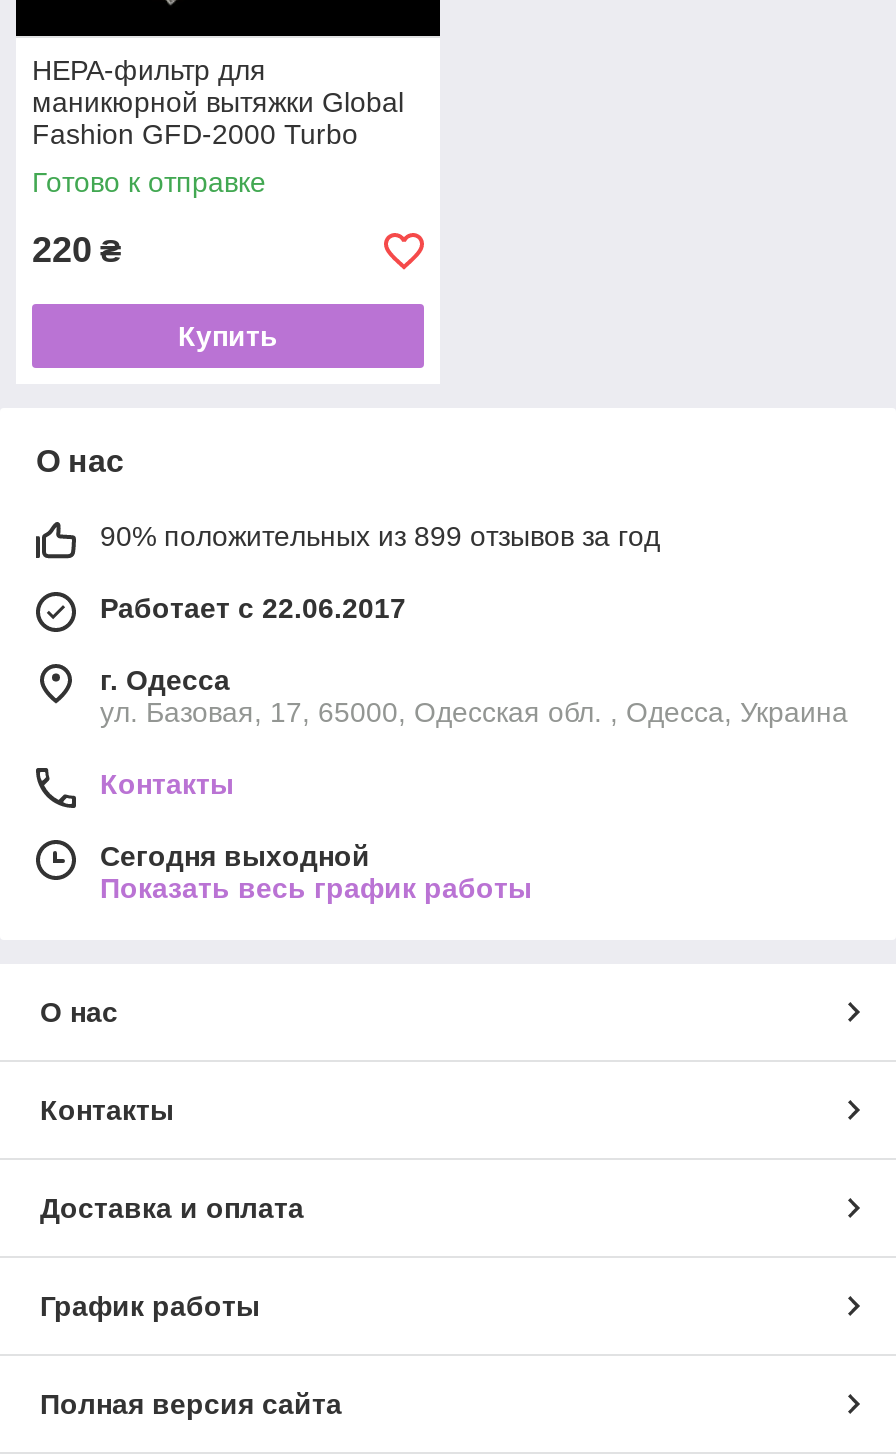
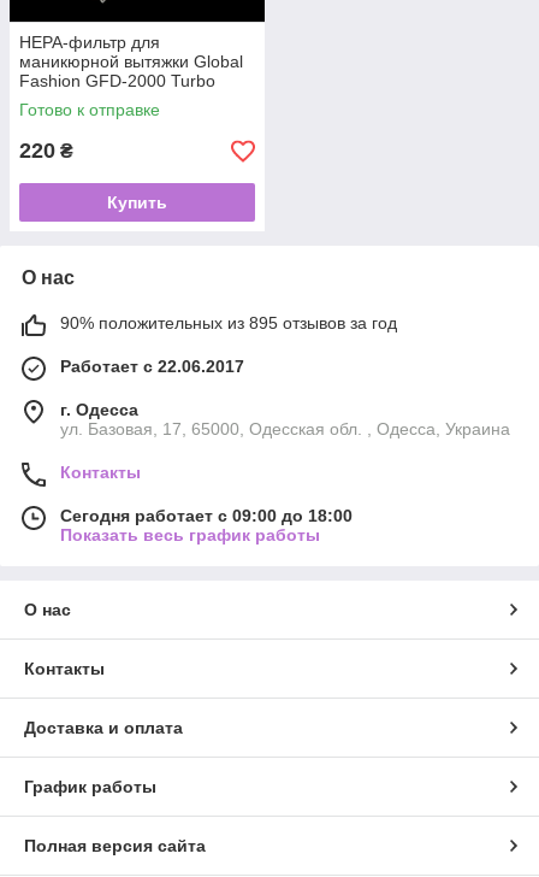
- 90% положительных из 899 отзывов за год
+ 90% положительных из 895 отзывов за год

- Сегодня выходной
+ Сегодня работает с 09:00 до 18:00
